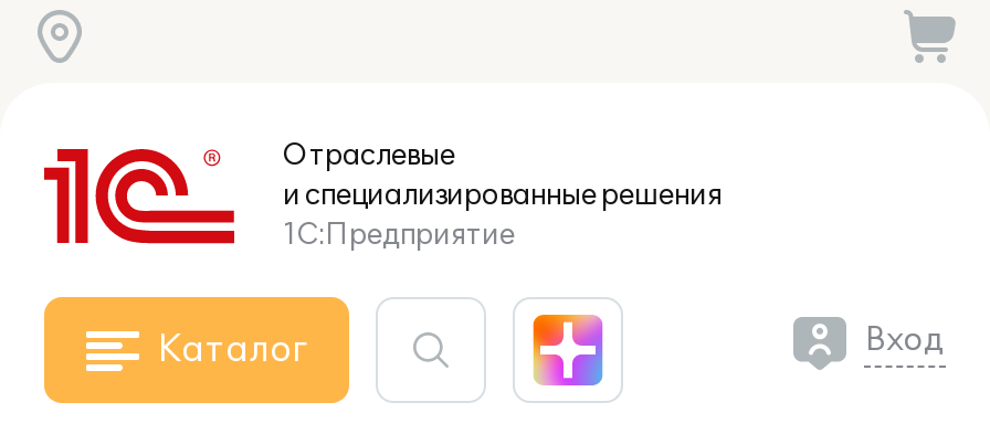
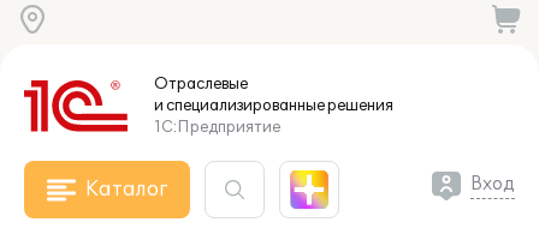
- [image]
+ [image]
